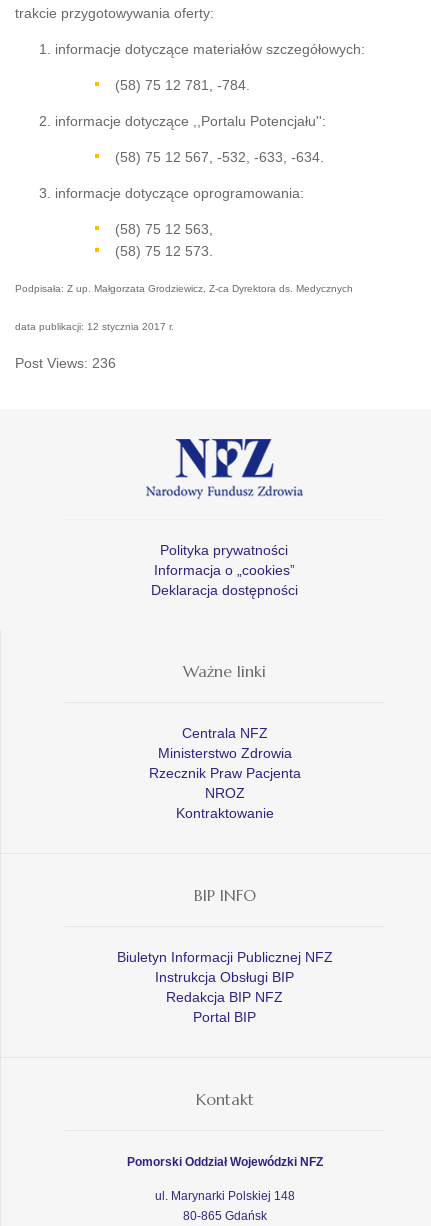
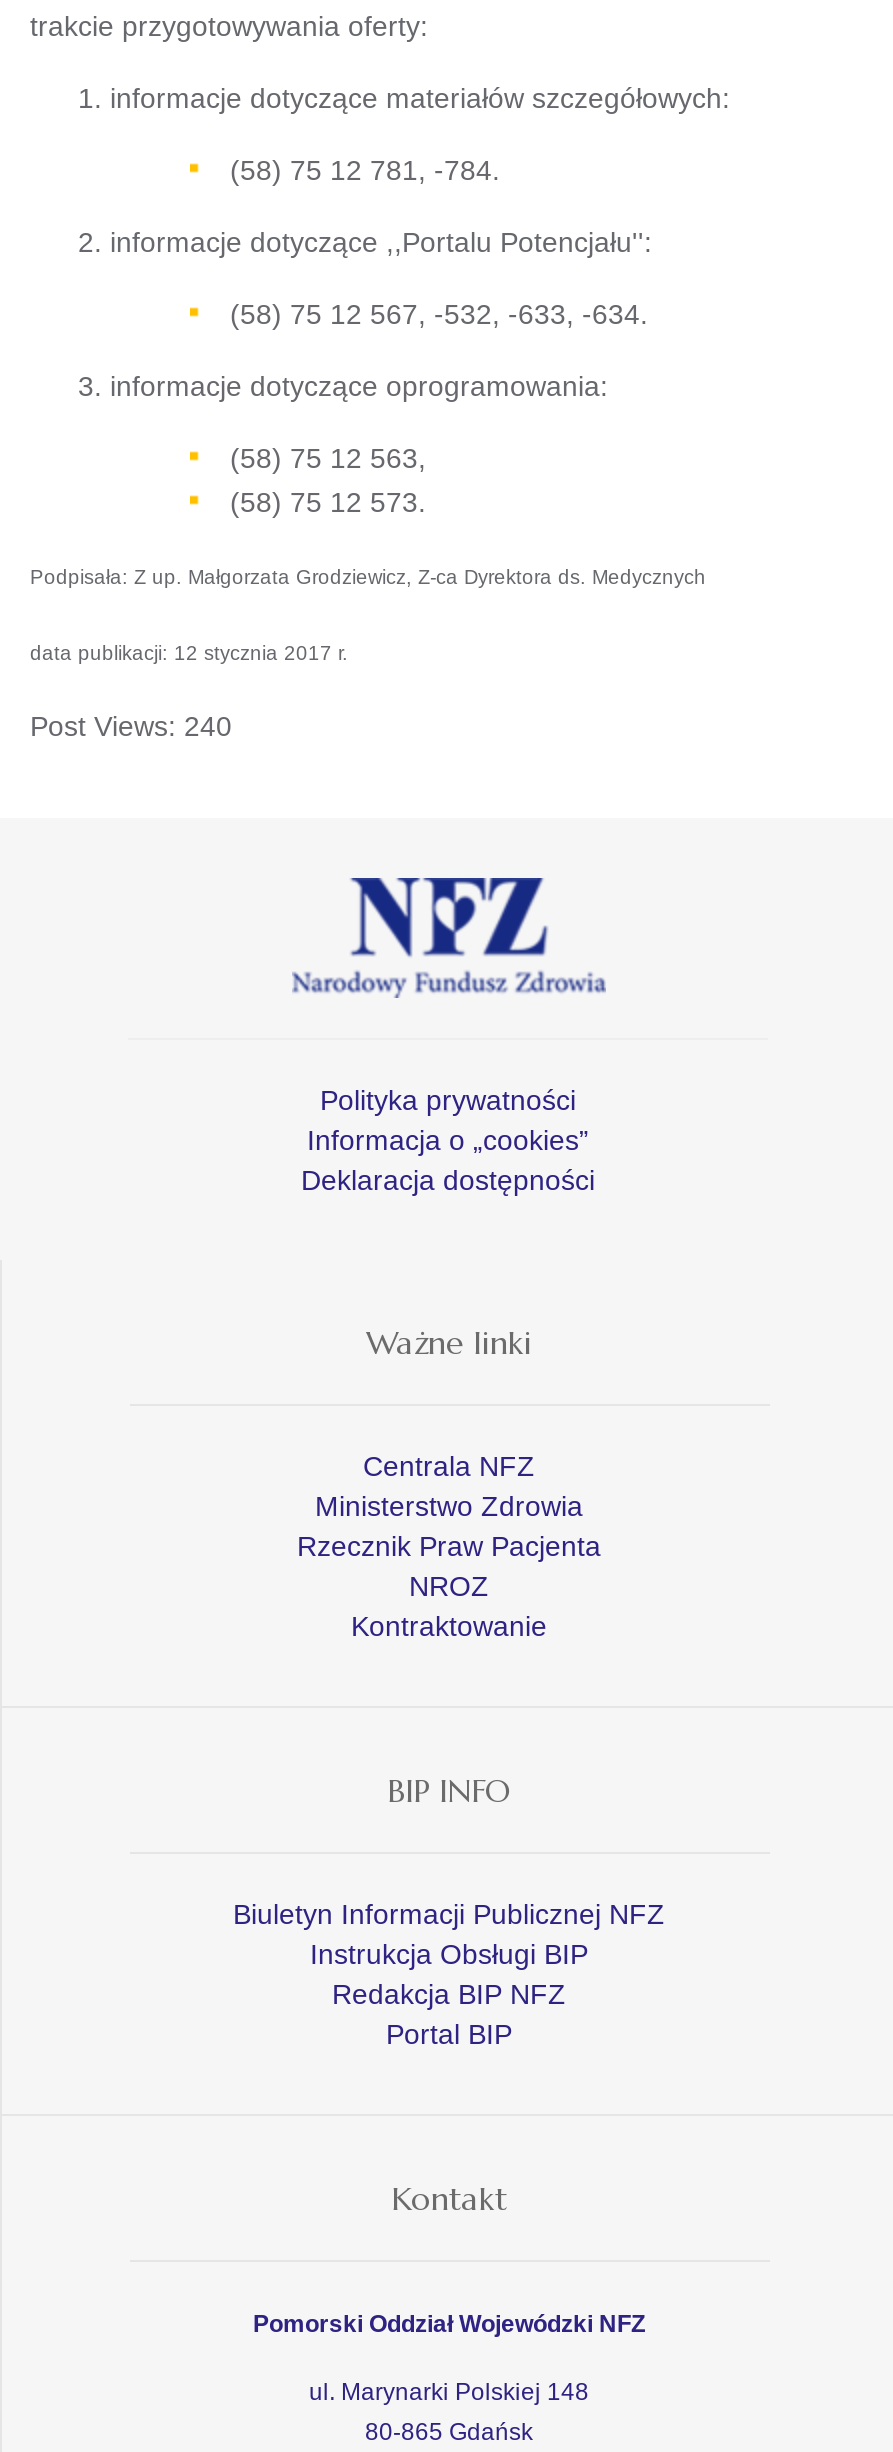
- Post Views: 236
+ Post Views: 240
